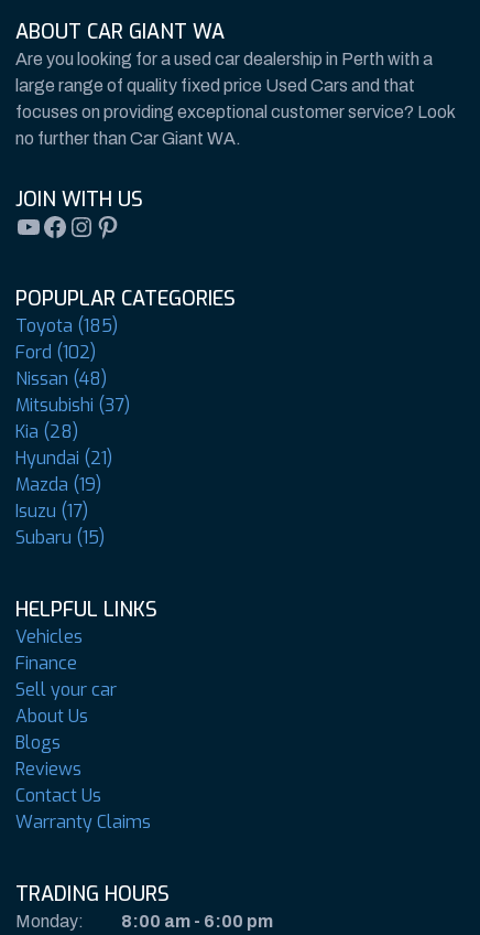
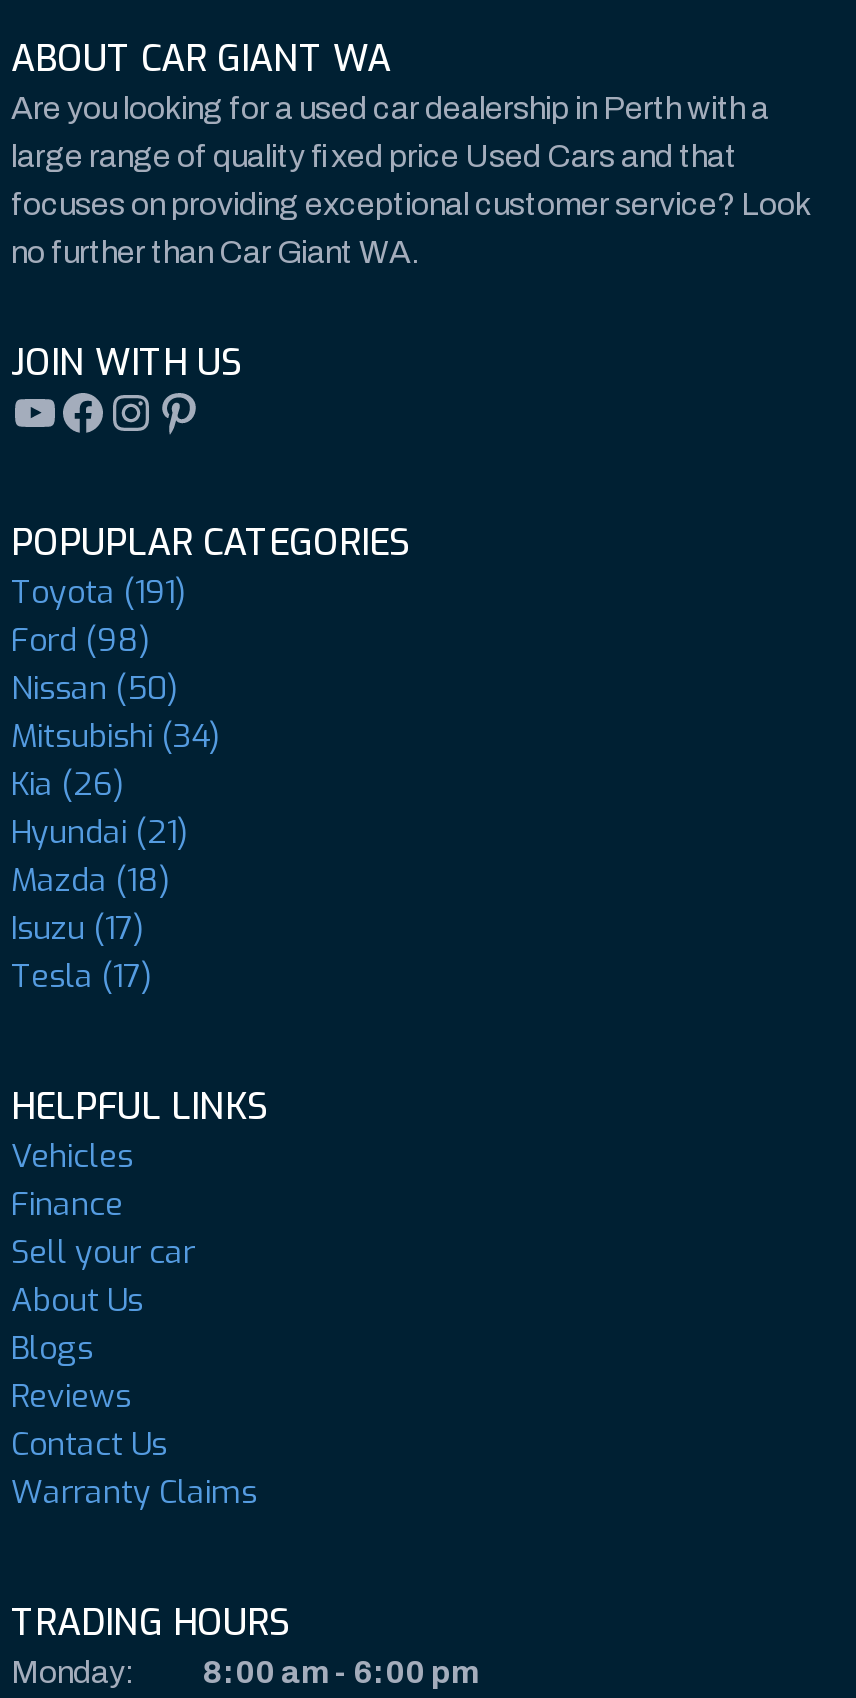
- Toyota (185)
+ Toyota (191)

- Ford (102)
+ Ford (98)

- Nissan (48)
+ Nissan (50)

- Mitsubishi (37)
+ Mitsubishi (34)

- Kia (28)
+ Kia (26)

- Mazda (19)
+ Mazda (18)

- Subaru (15)
+ Tesla (17)
